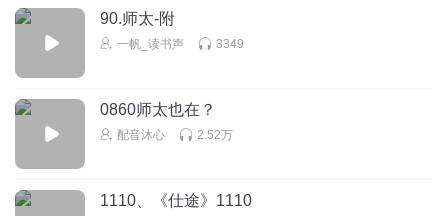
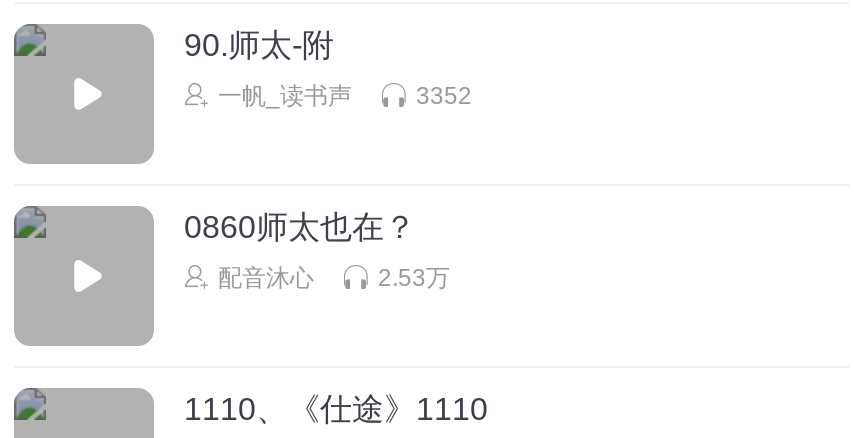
- 3349
+ 3352

- 2.52万
+ 2.53万
